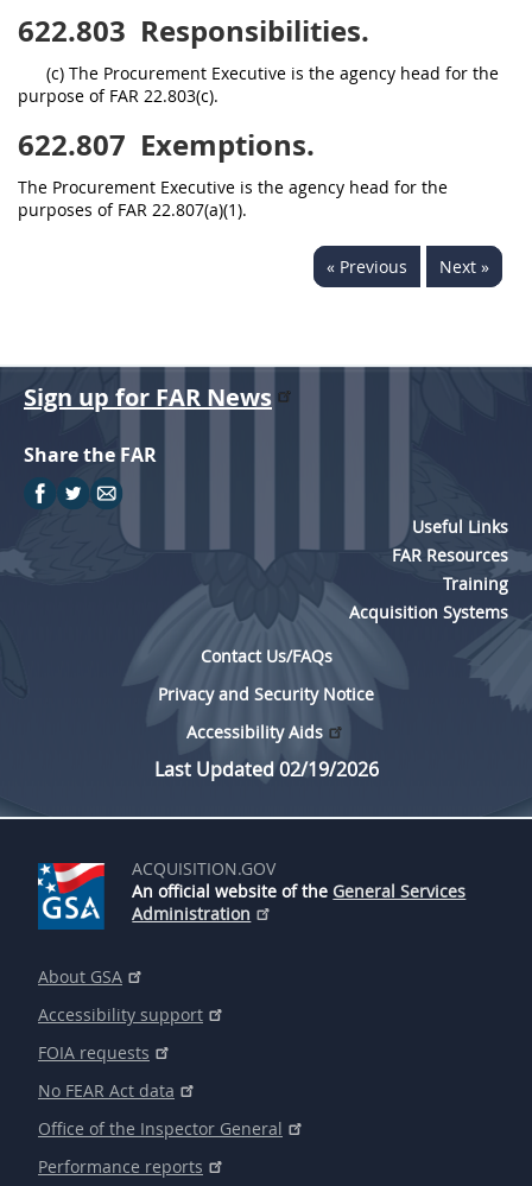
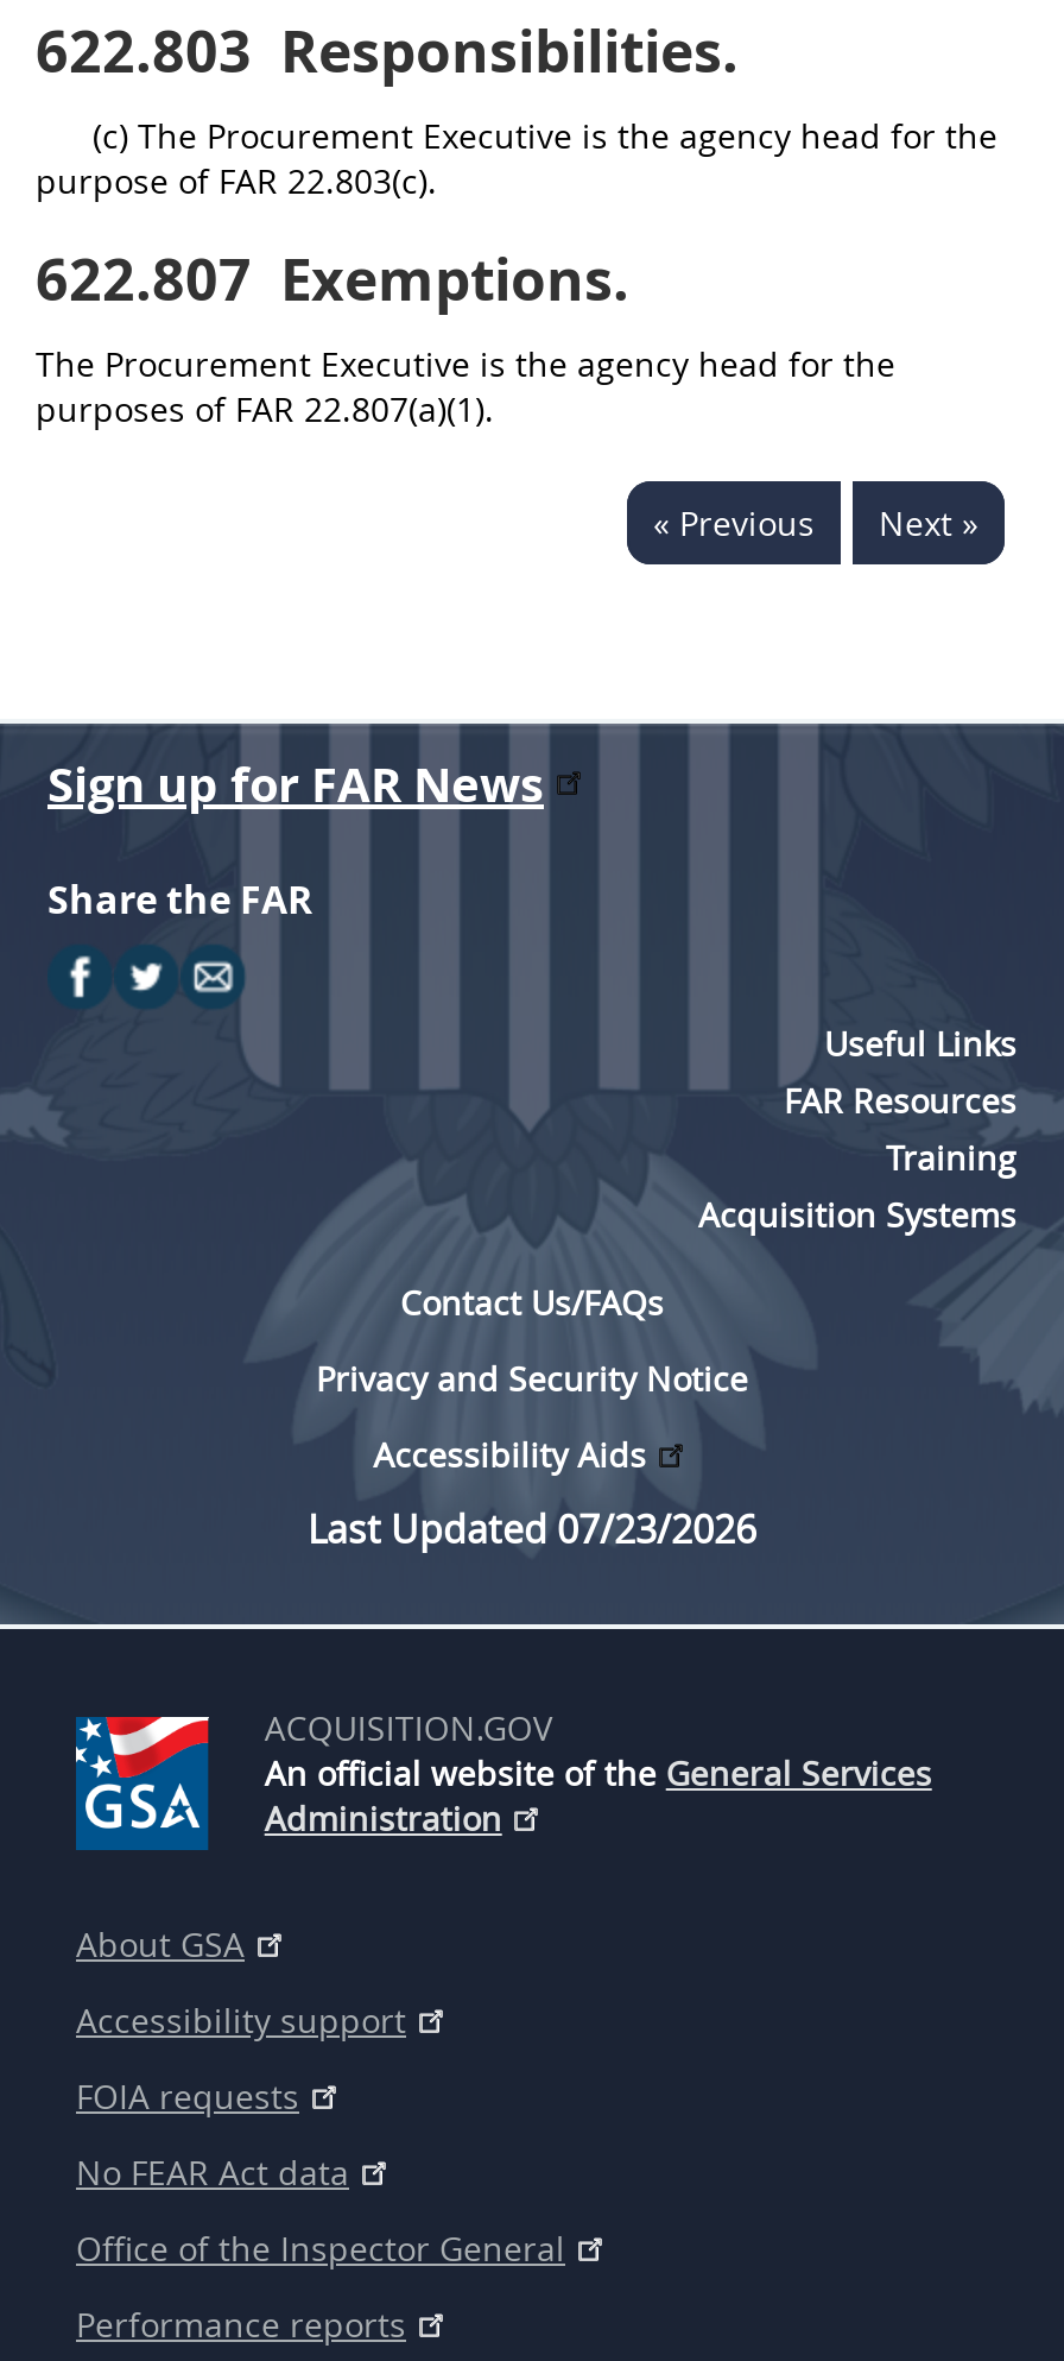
- Last Updated 02/19/2026
+ Last Updated 07/23/2026
